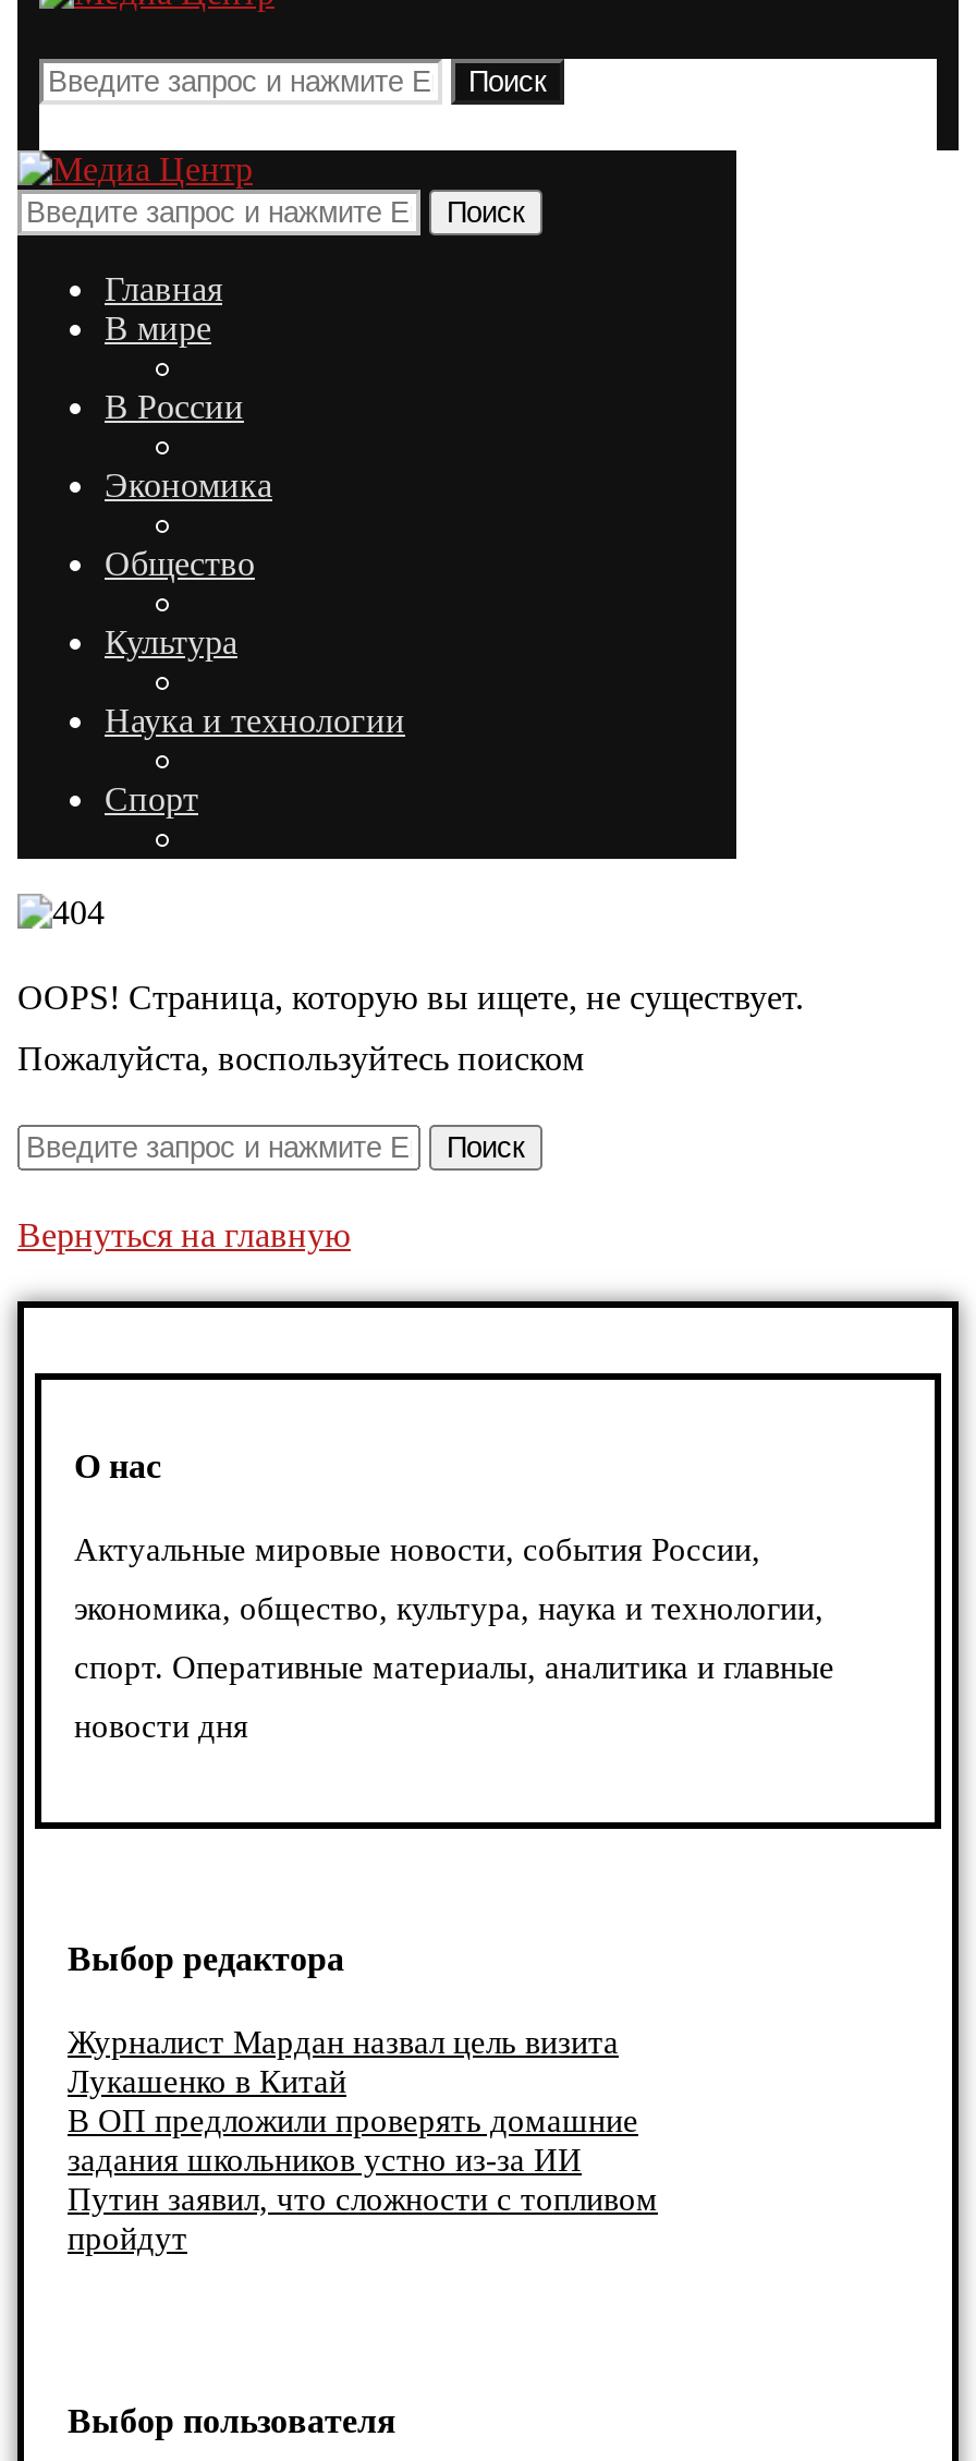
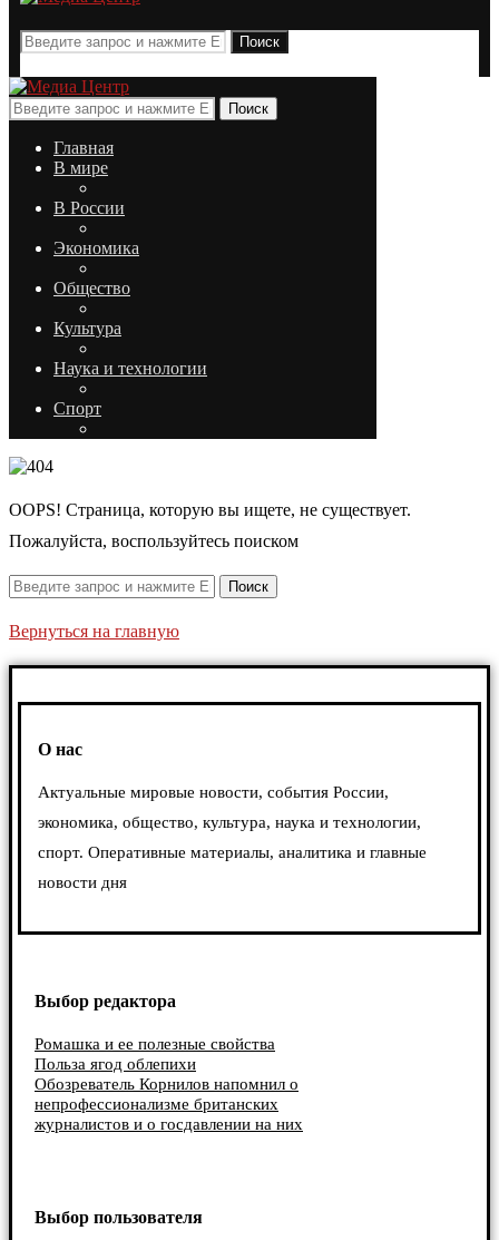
- Журналист Мардан назвал цель визита
- Лукашенко в Китай
- В ОП предложили проверять домашние
- задания школьников устно из-за ИИ
- Путин заявил, что сложности с топливом
- пройдут
+ Ромашка и ее полезные свойства
+ Польза ягод облепихи
+ Обозреватель Корнилов напомнил о
+ непрофессионализме британских
+ журналистов и о госдавлении на них
